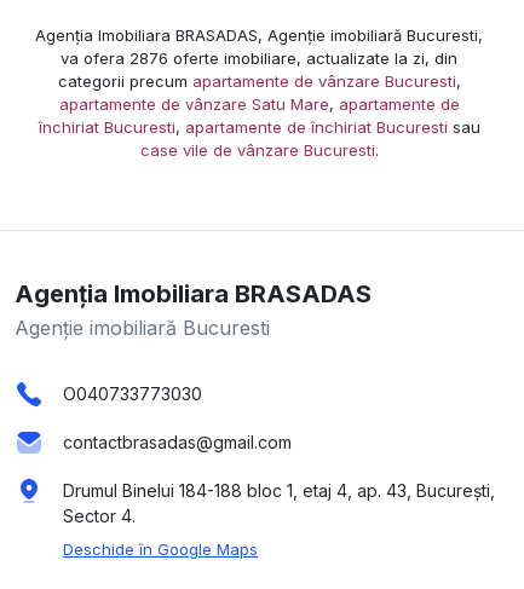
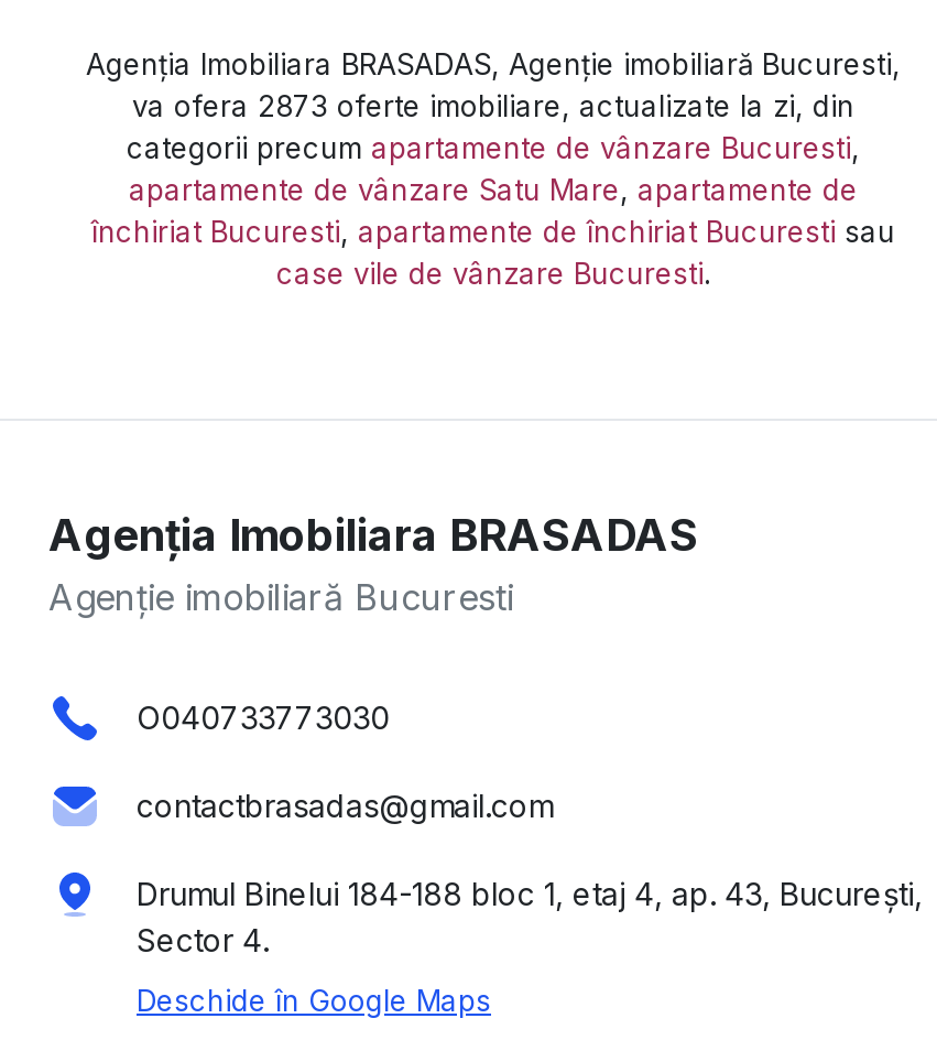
- va ofera 2876 oferte imobiliare, actualizate la zi, din
+ va ofera 2873 oferte imobiliare, actualizate la zi, din
